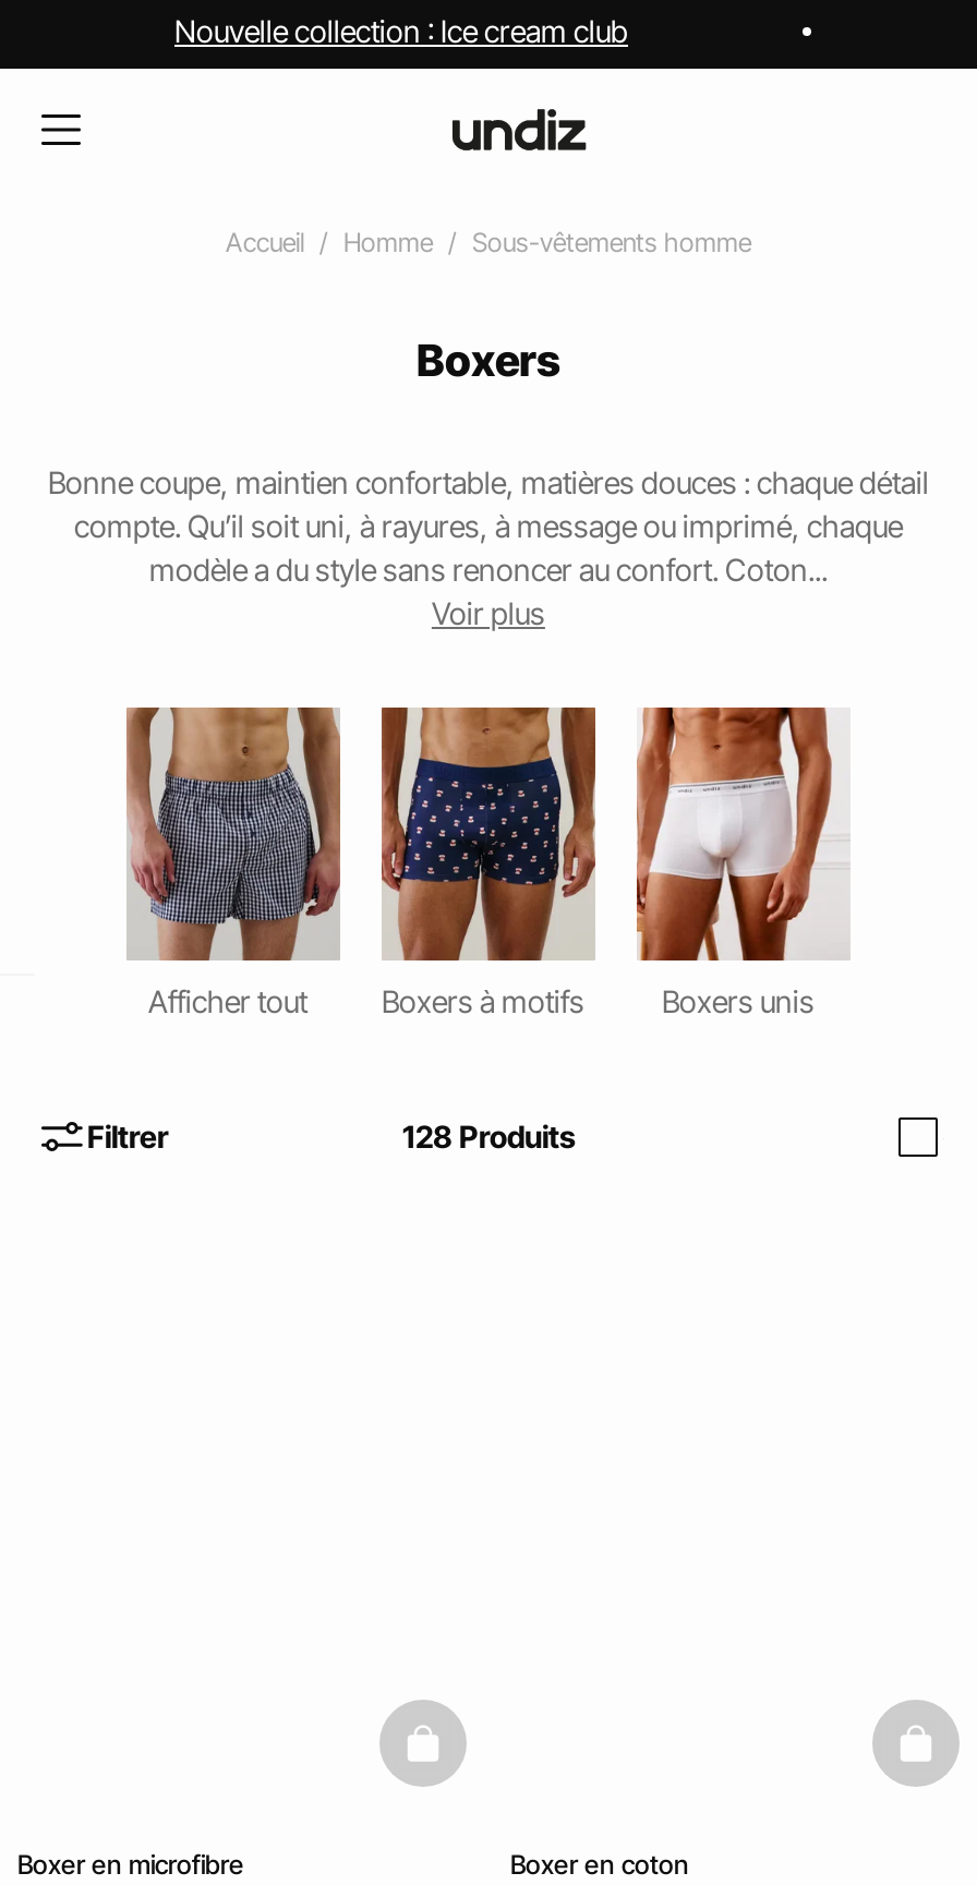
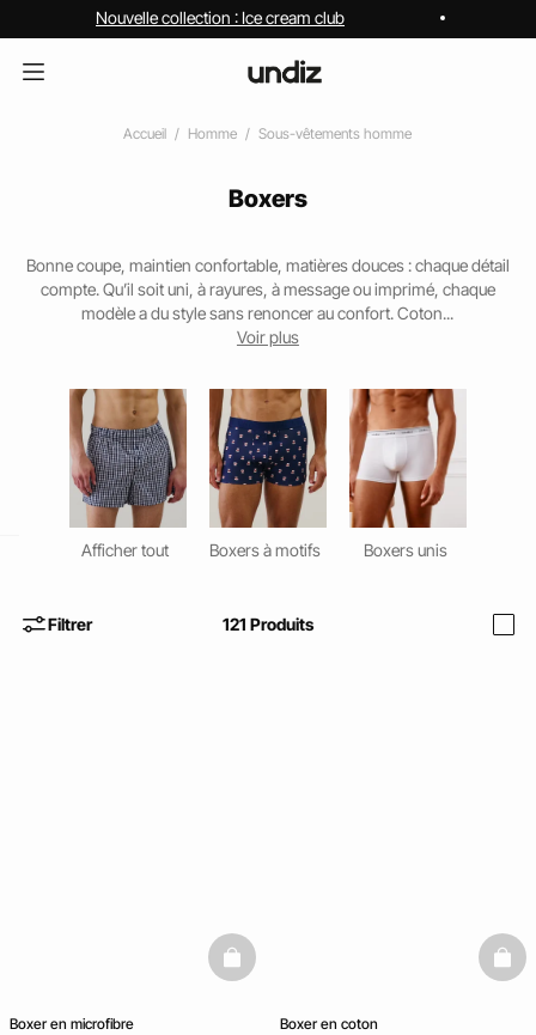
- 128 Produits
+ 121 Produits
